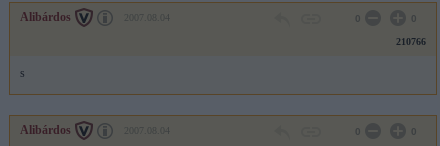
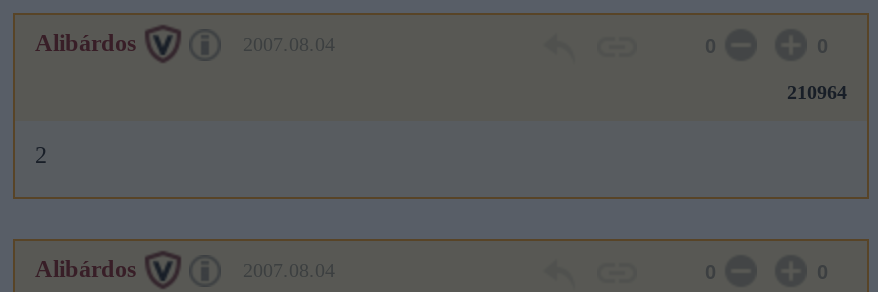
- 210766
+ 210964

- s
+ 2
